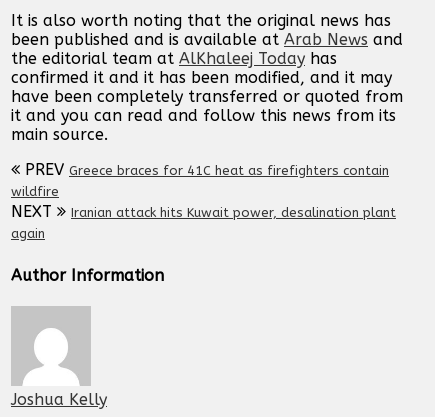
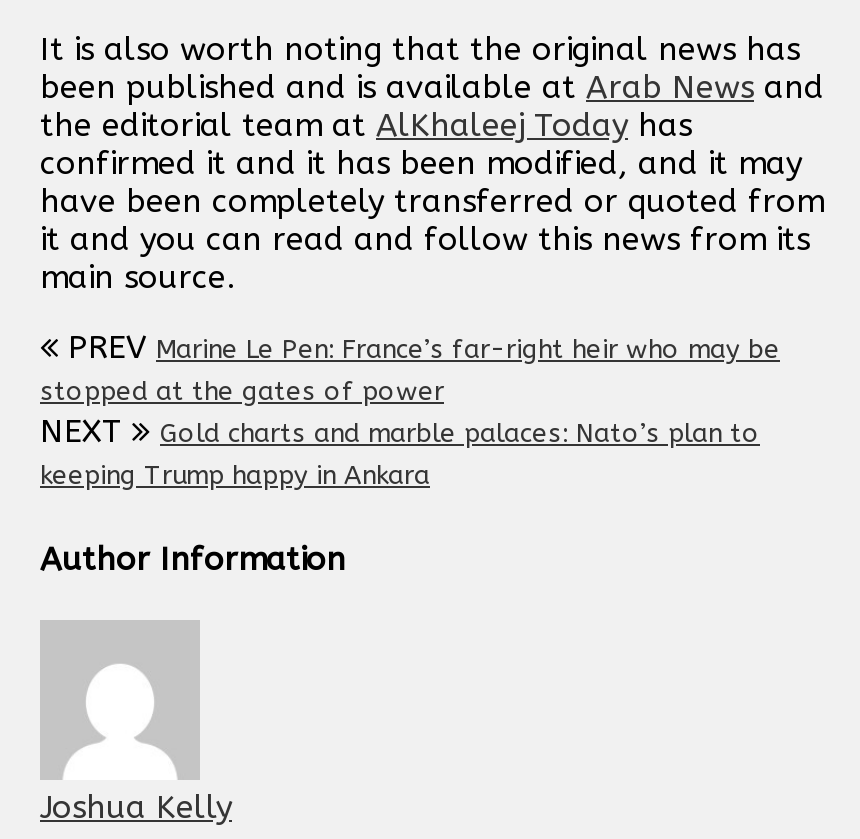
- PREV Greece braces for 41C heat as firefighters contain
- wildfire
+ PREV Marine Le Pen: France’s far-right heir who may be
+ stopped at the gates of power

- Iranian attack hits Kuwait power, desalination plant
- again
+ Gold charts and marble palaces: Nato’s plan to
+ keeping Trump happy in Ankara
